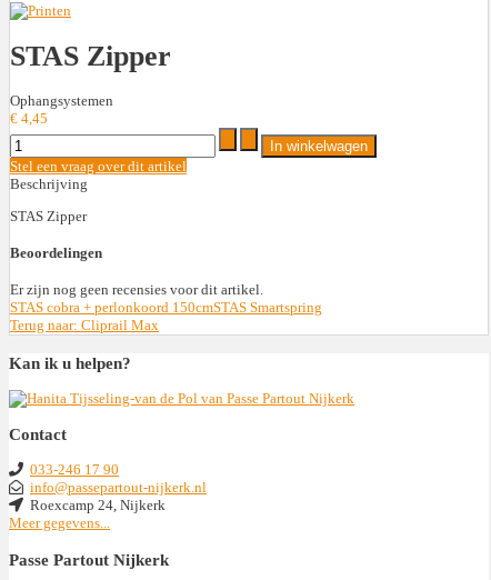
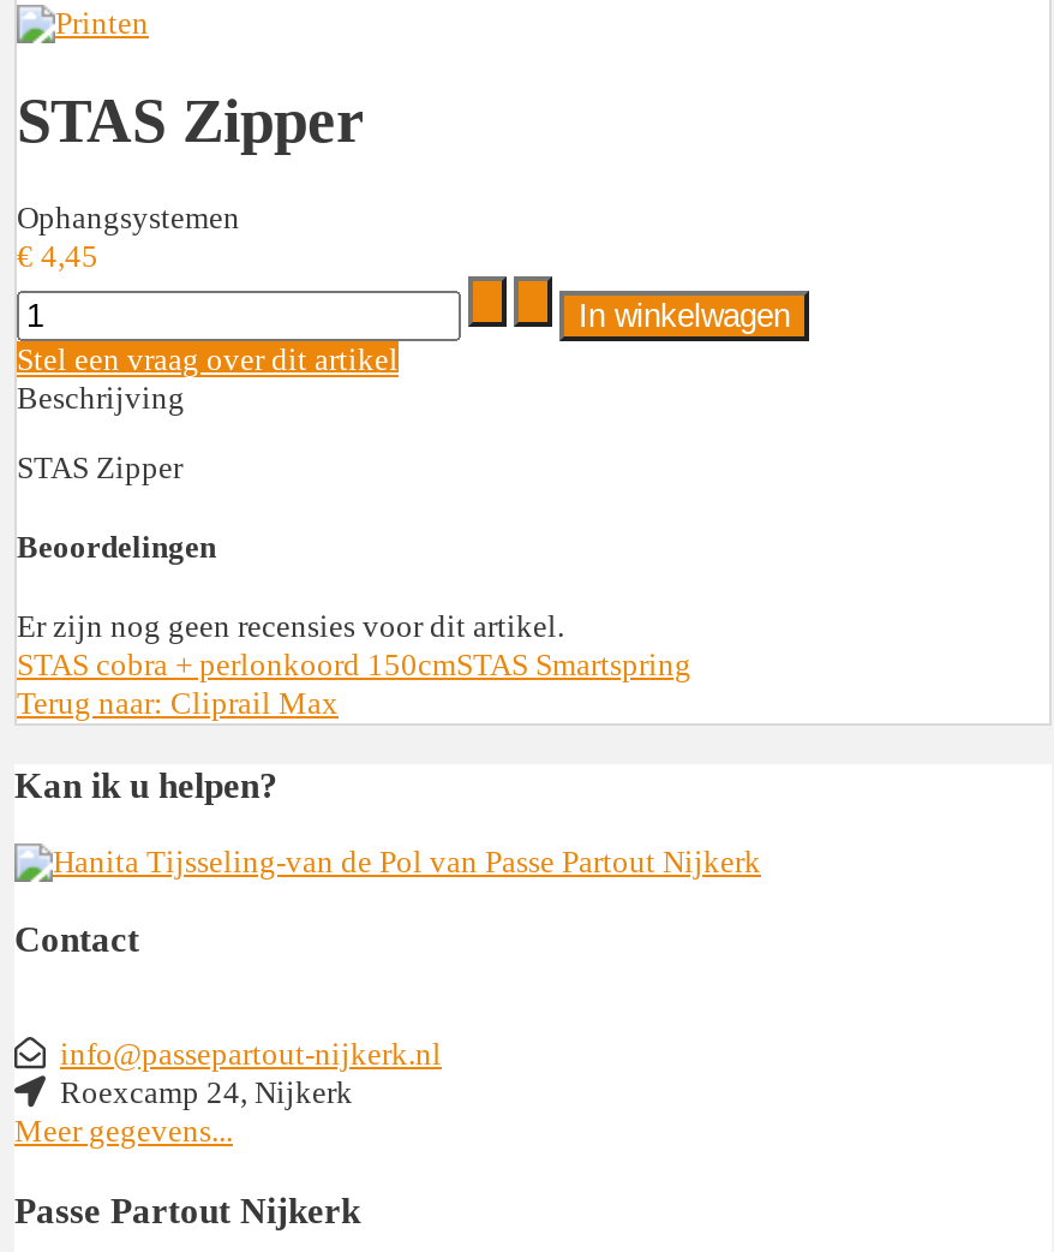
- 033-246 17 90
